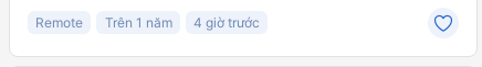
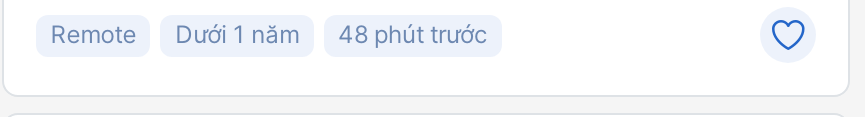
- Trên 1 năm
- 4 giờ trước
+ Dưới 1 năm
+ 48 phút trước
